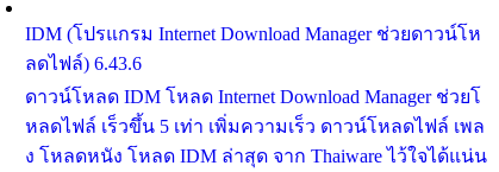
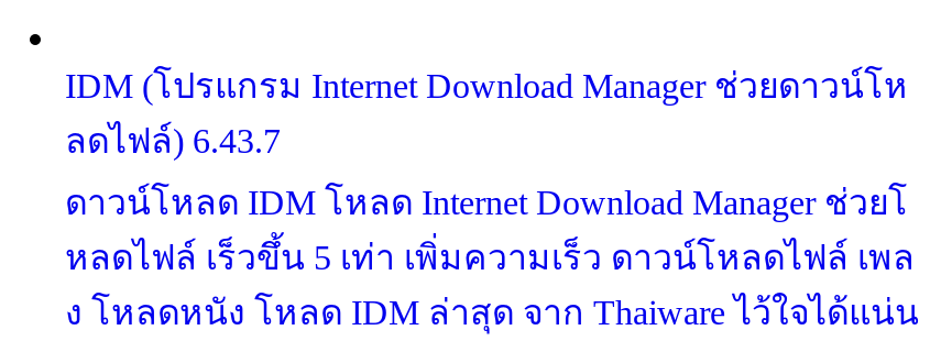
- ลดไฟล์) 6.43.6
+ ลดไฟล์) 6.43.7
